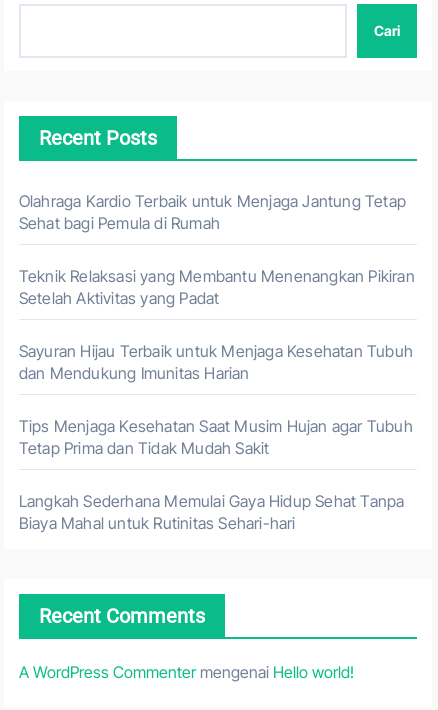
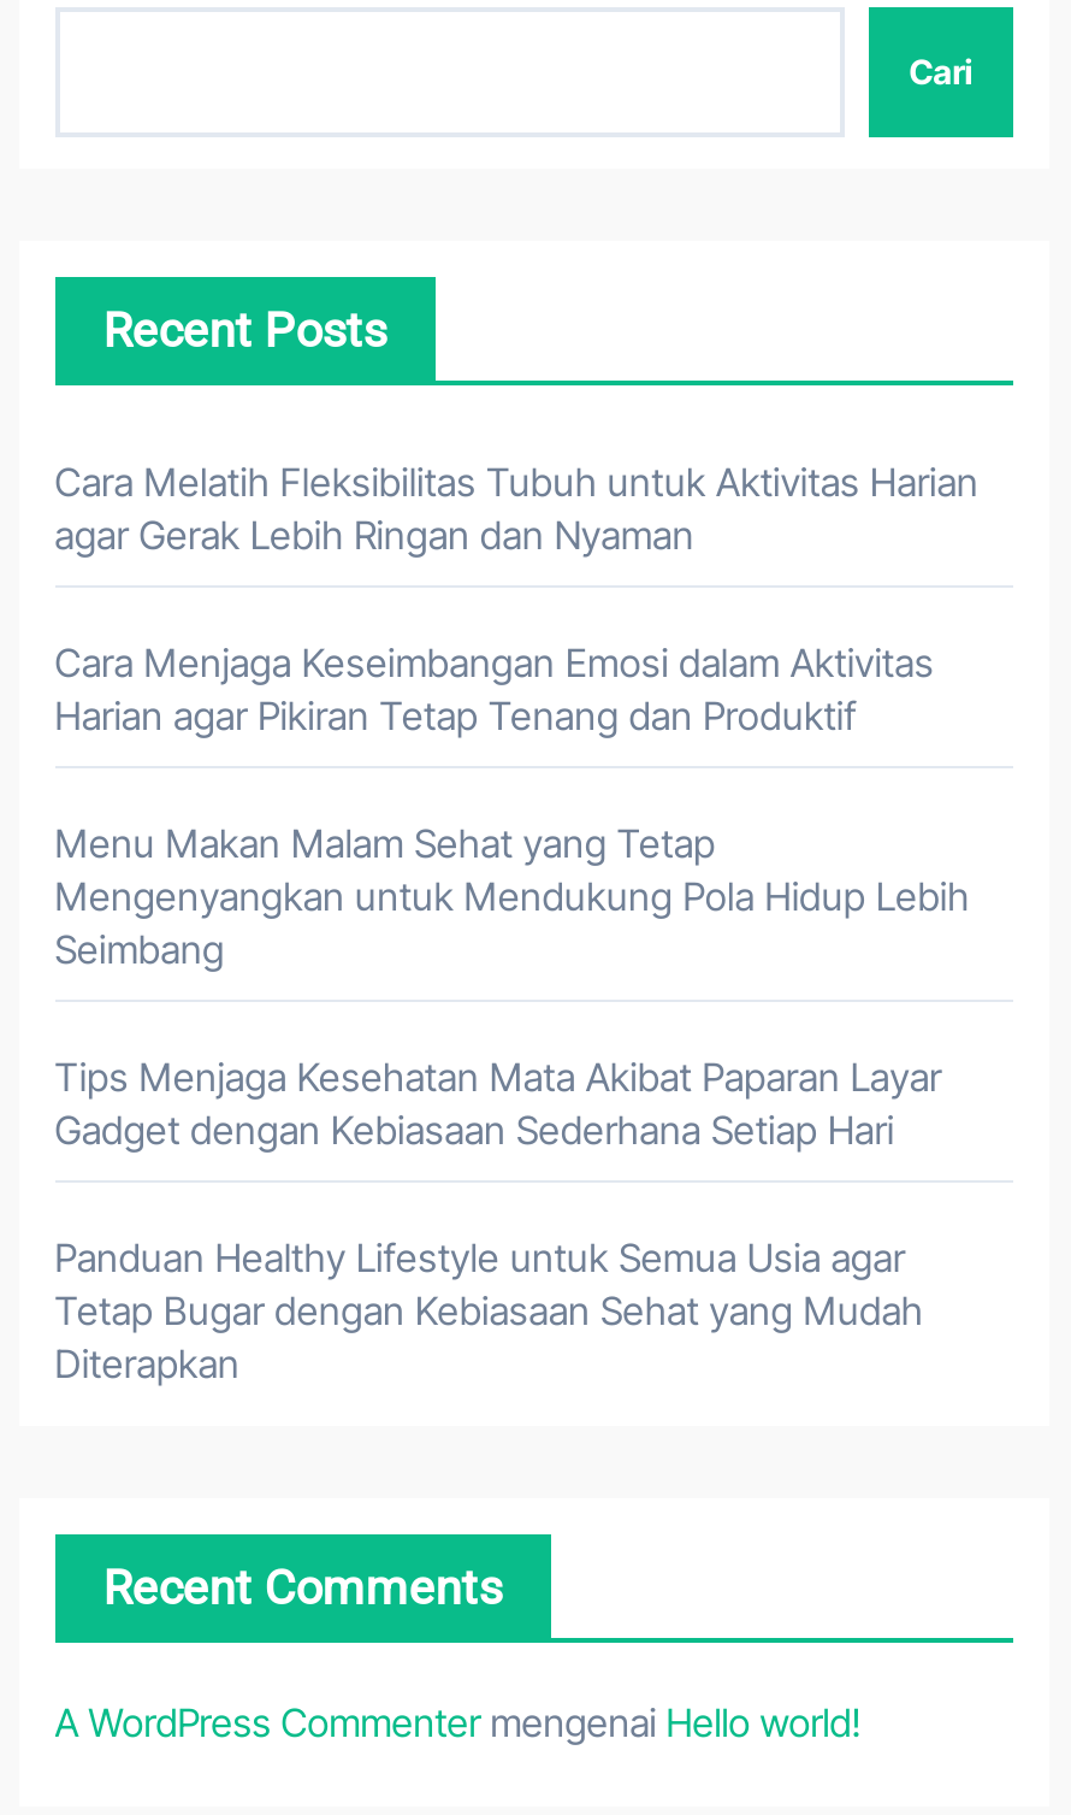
- Olahraga Kardio Terbaik untuk Menjaga Jantung Tetap
- Sehat bagi Pemula di Rumah
+ Cara Melatih Fleksibilitas Tubuh untuk Aktivitas Harian
+ agar Gerak Lebih Ringan dan Nyaman

- Teknik Relaksasi yang Membantu Menenangkan Pikiran
- Setelah Aktivitas yang Padat
+ Cara Menjaga Keseimbangan Emosi dalam Aktivitas
+ Harian agar Pikiran Tetap Tenang dan Produktif

- Sayuran Hijau Terbaik untuk Menjaga Kesehatan Tubuh
- dan Mendukung Imunitas Harian
+ Menu Makan Malam Sehat yang Tetap
+ Mengenyangkan untuk Mendukung Pola Hidup Lebih
+ Seimbang

- Tips Menjaga Kesehatan Saat Musim Hujan agar Tubuh
- Tetap Prima dan Tidak Mudah Sakit
+ Tips Menjaga Kesehatan Mata Akibat Paparan Layar
+ Gadget dengan Kebiasaan Sederhana Setiap Hari

- Langkah Sederhana Memulai Gaya Hidup Sehat Tanpa
- Biaya Mahal untuk Rutinitas Sehari-hari
+ Panduan Healthy Lifestyle untuk Semua Usia agar
+ Tetap Bugar dengan Kebiasaan Sehat yang Mudah
+ Diterapkan
